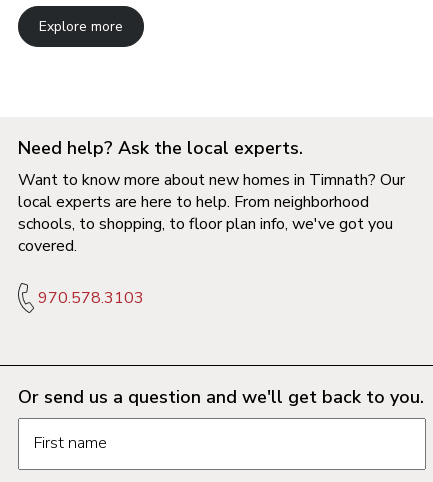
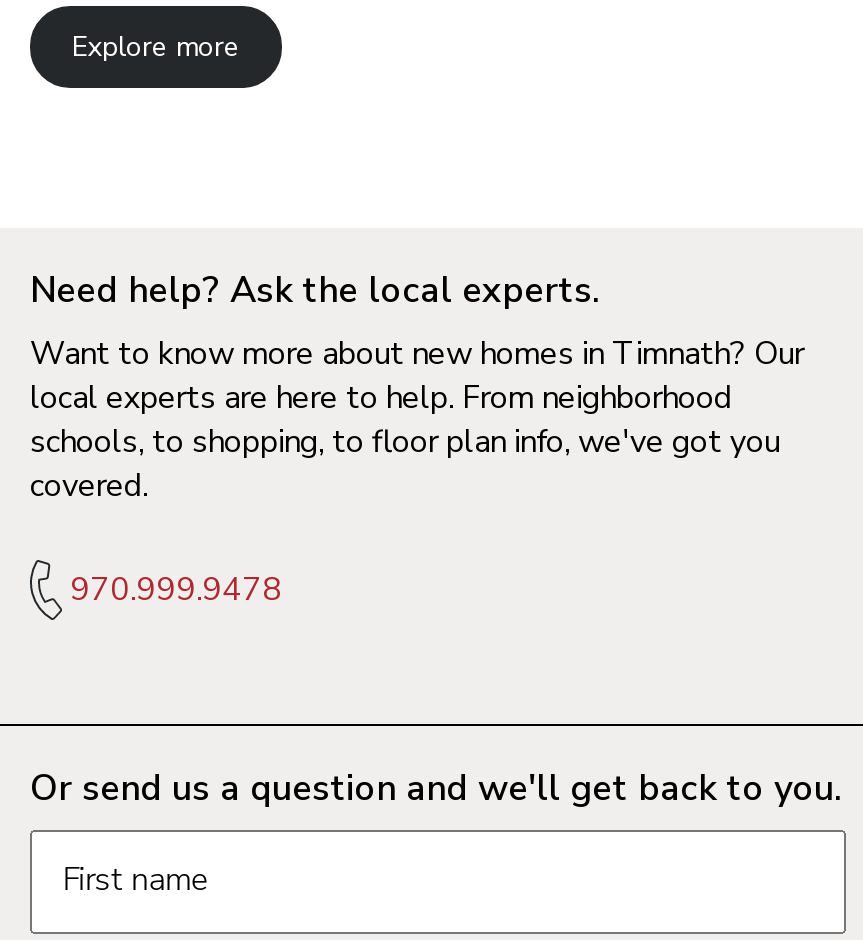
- 970.578.3103
+ 970.999.9478
